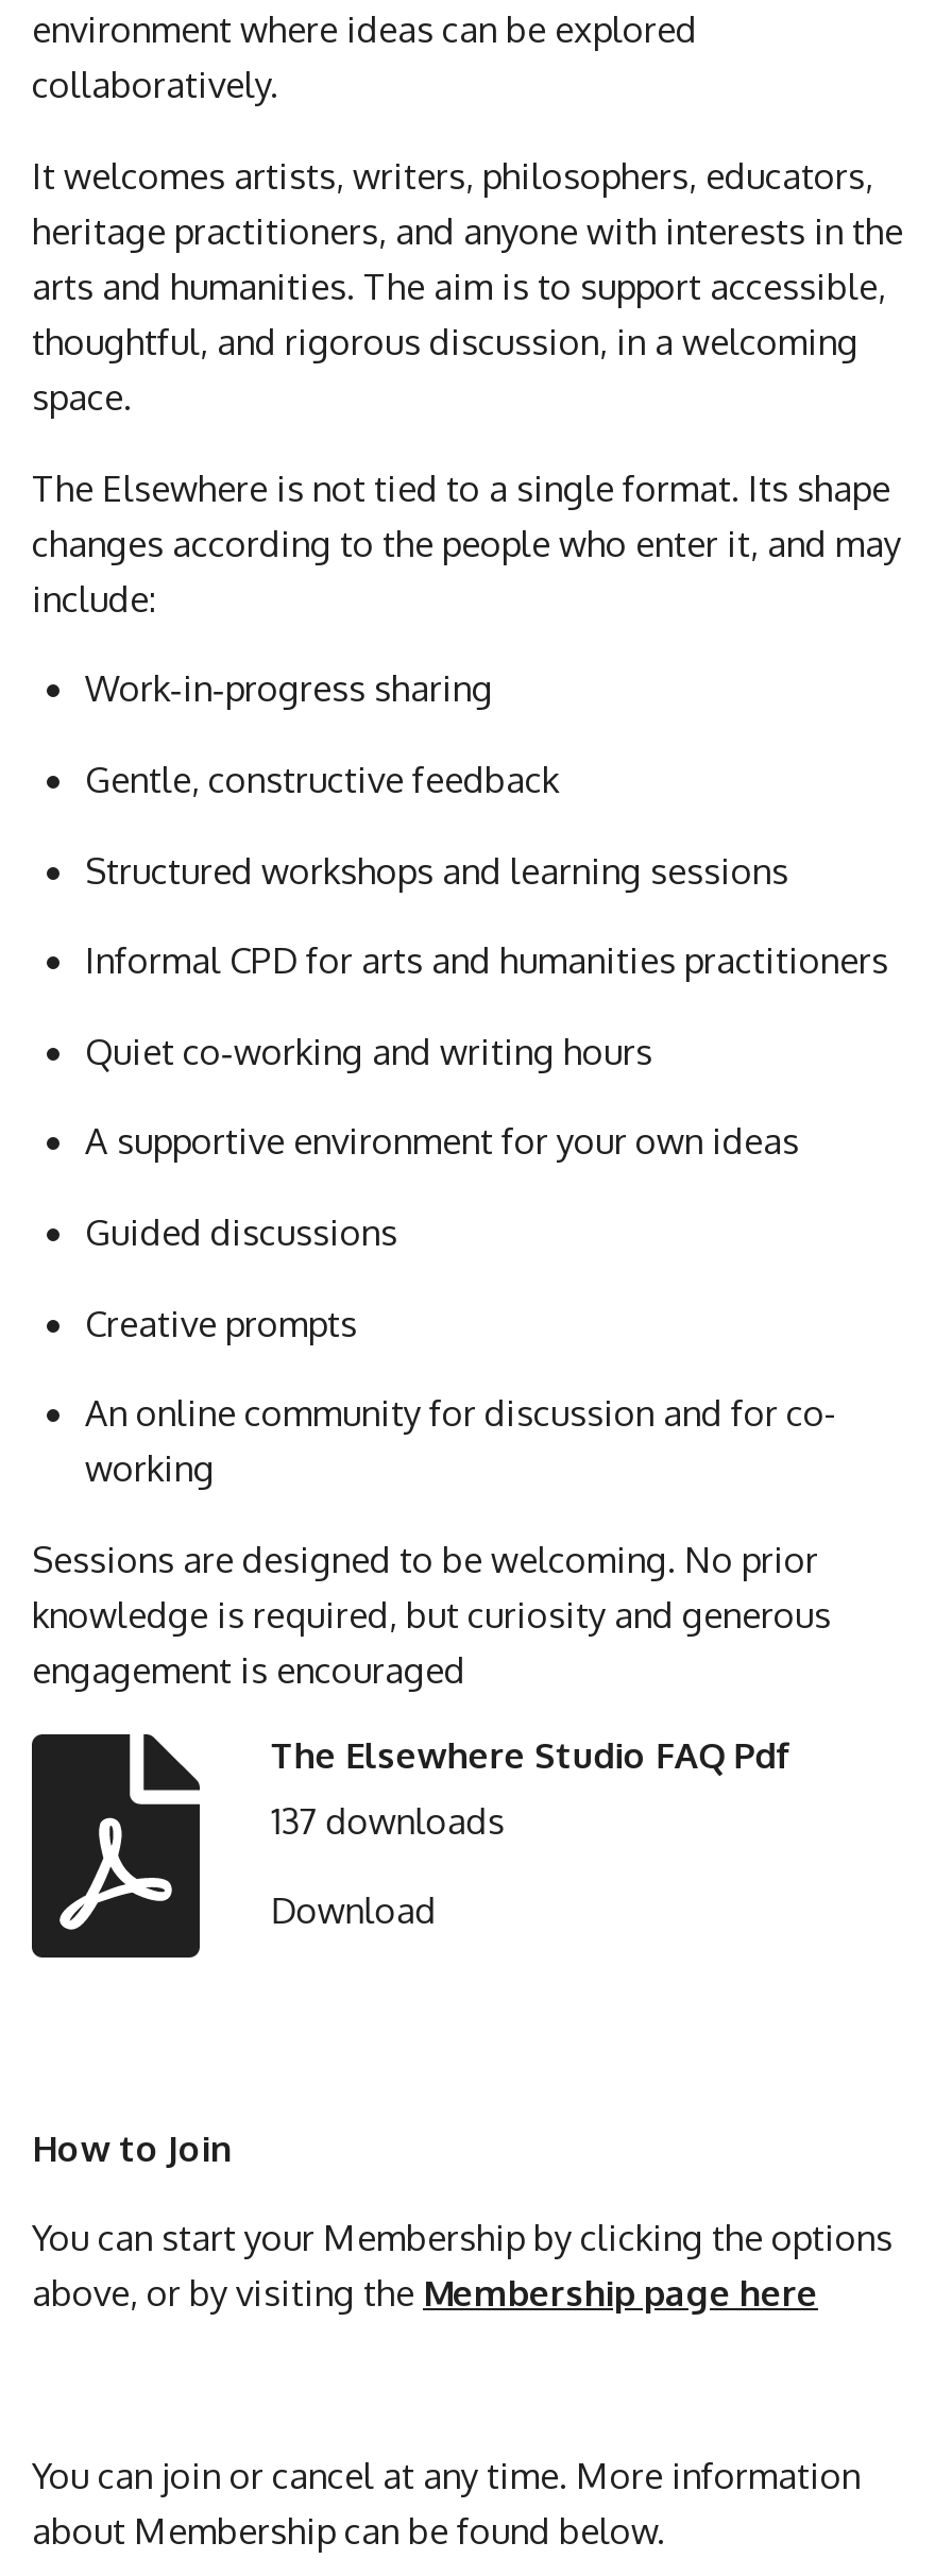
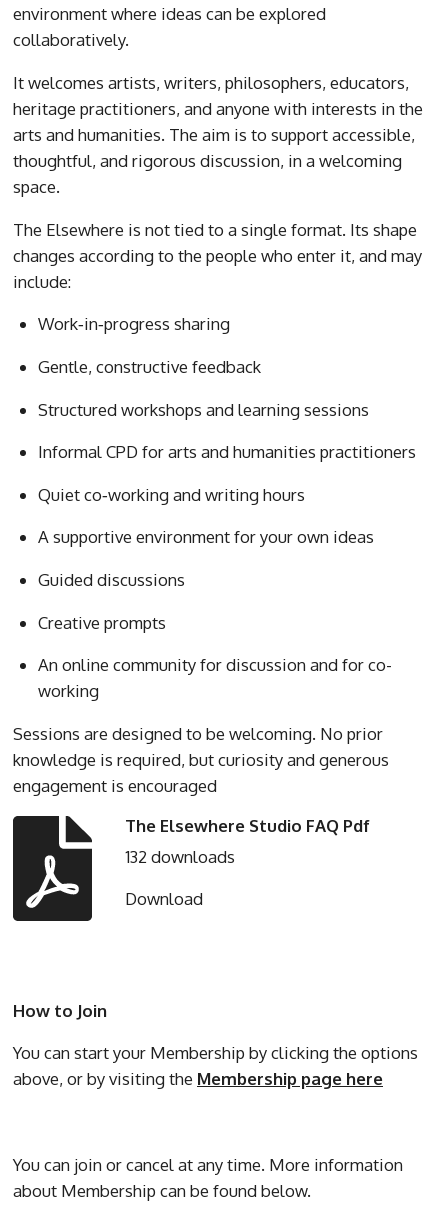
- 137 downloads
+ 132 downloads
